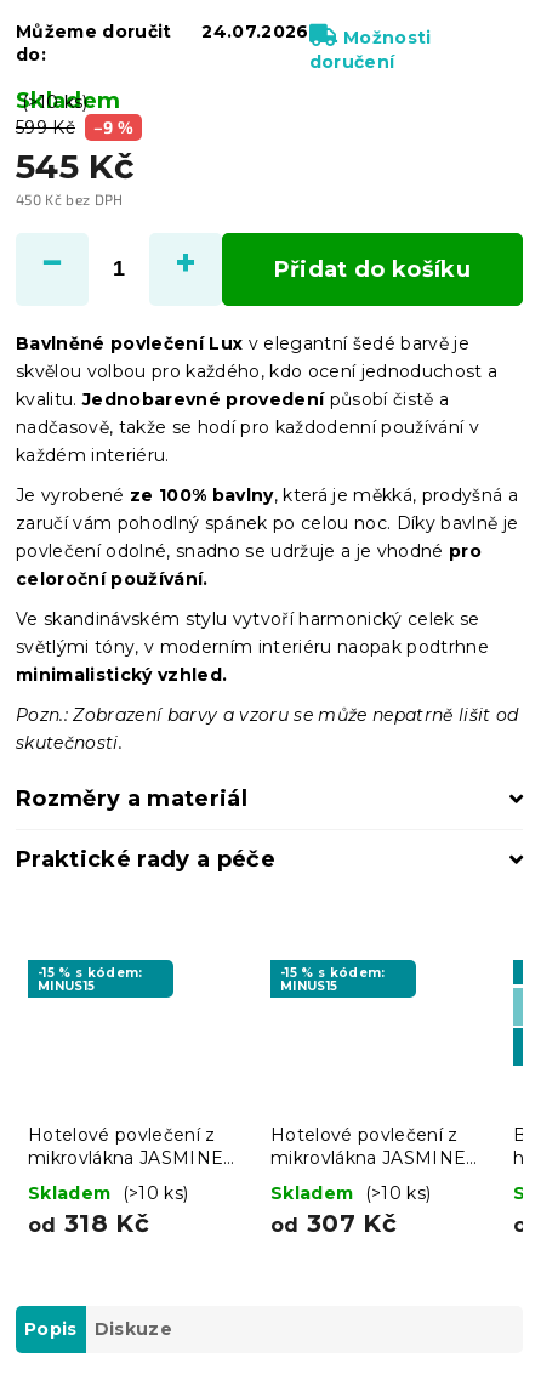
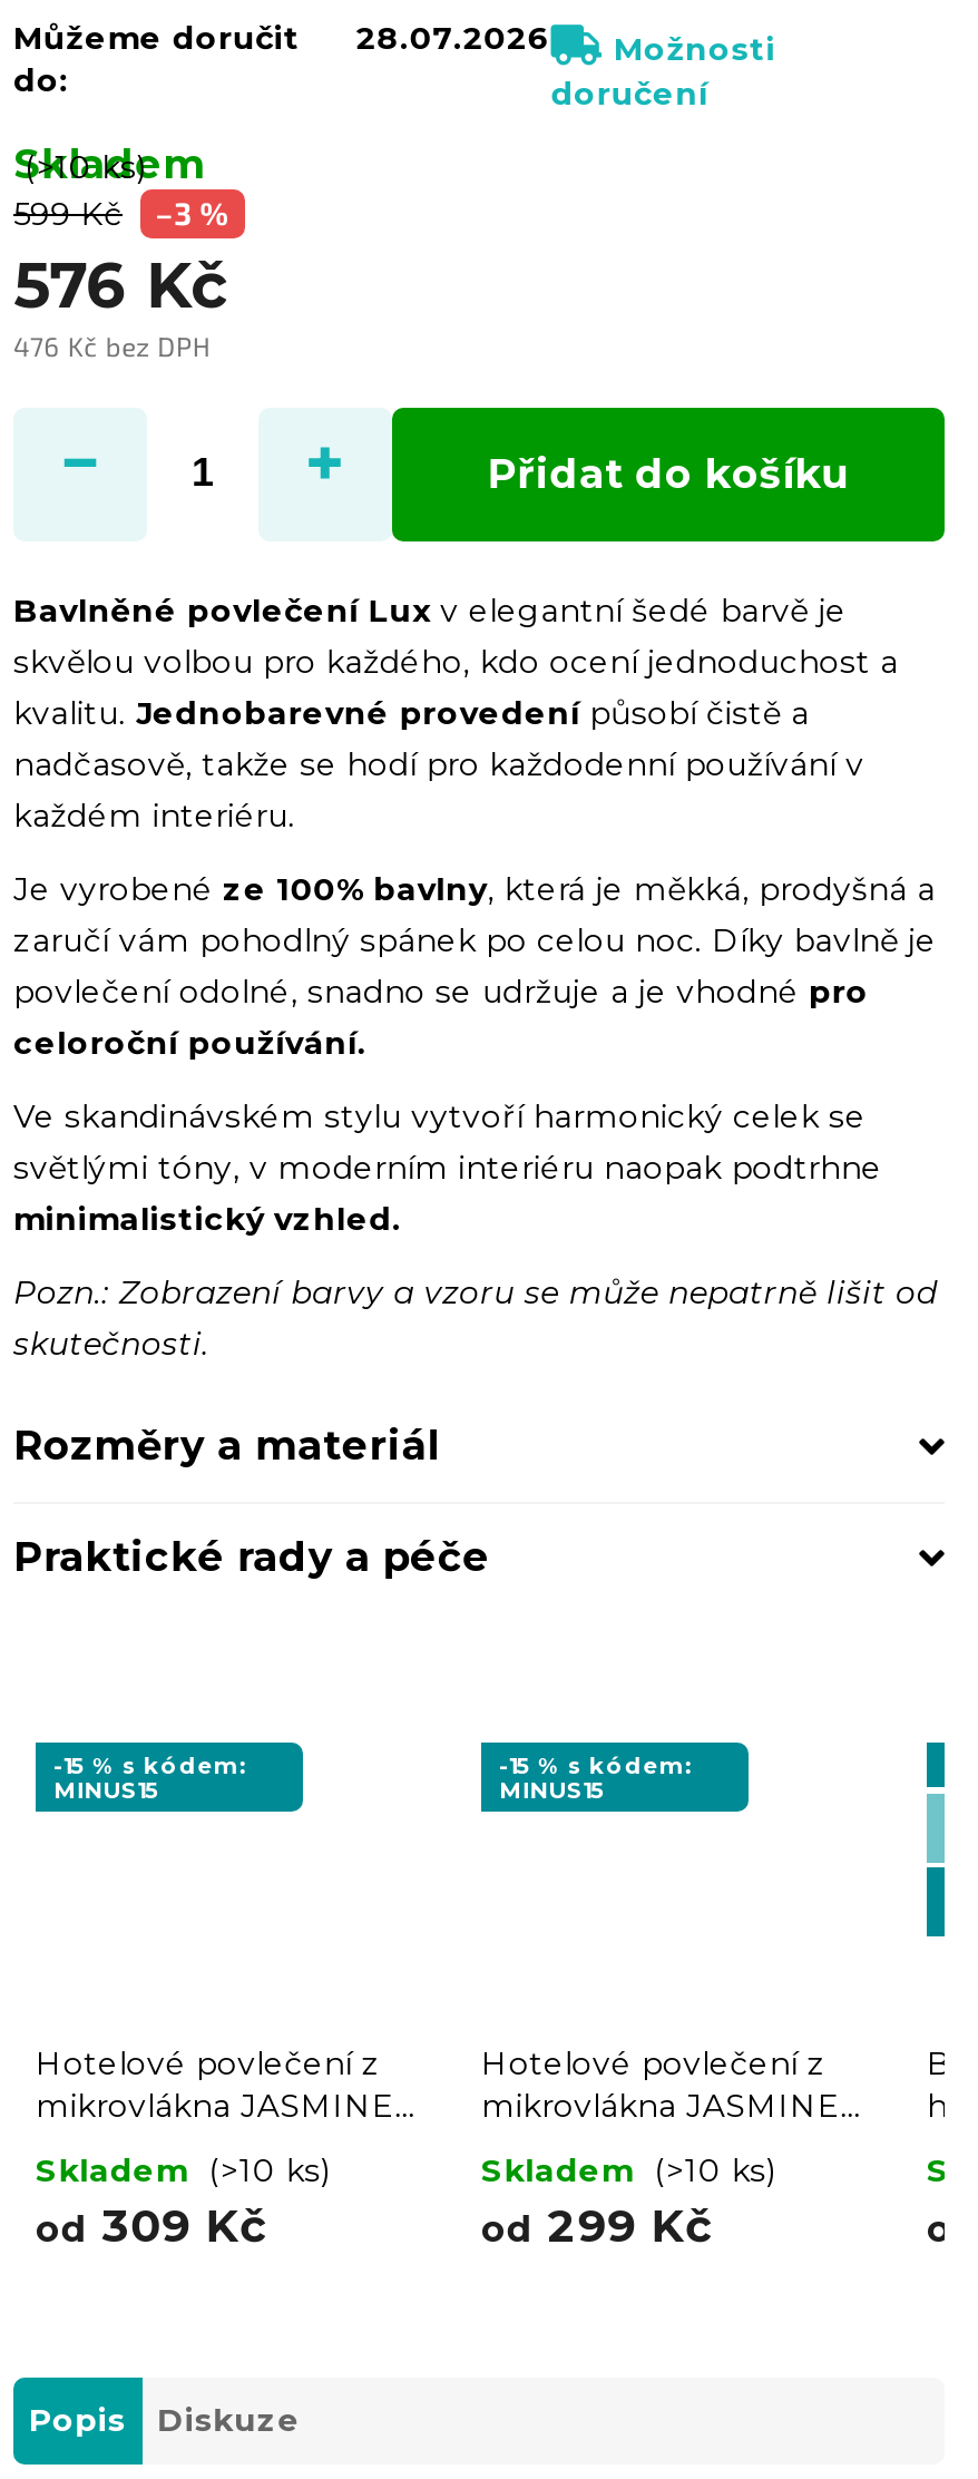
- Můžeme doručit 24.07.2026 Možnosti
+ Můžeme doručit 28.07.2026 Možnosti

- 599 Kč –9 %
+ 599 Kč –3 %

- 545 Kč
+ 576 Kč

- 450 Kč bez DPH
+ 476 Kč bez DPH

- od 318 Kč
+ od 309 Kč

- od 307 Kč
+ od 299 Kč
